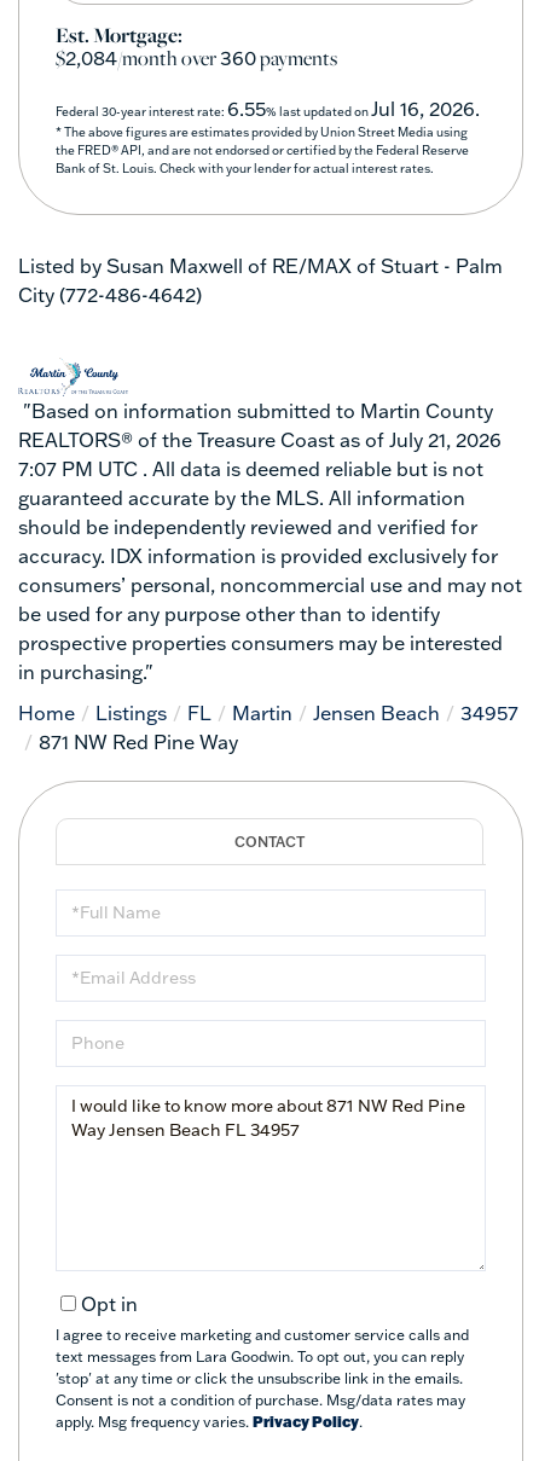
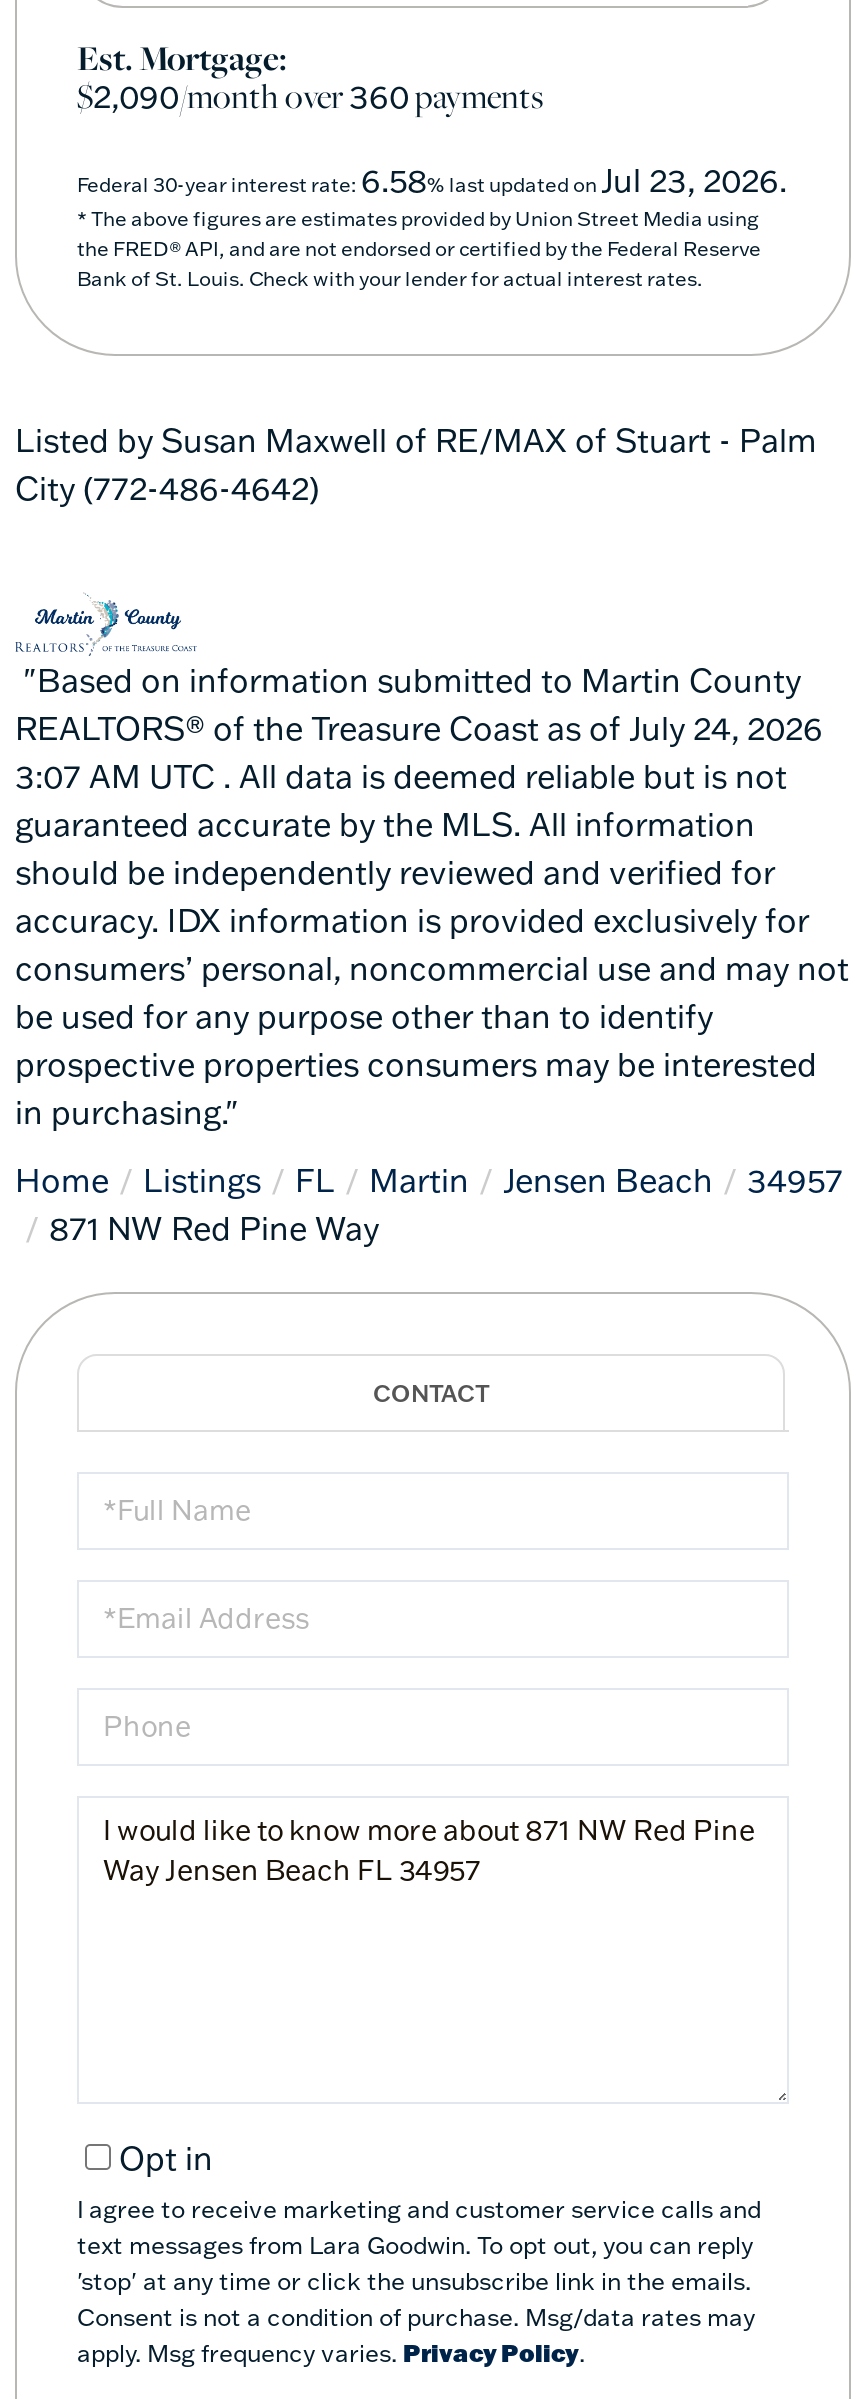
- $2,084/month over360payments
+ $2,090/month over360payments

- Federal 30-year interest rate: 6.55% last updated on Jul 16, 2026.
+ Federal 30-year interest rate: 6.58% last updated on Jul 23, 2026.

- REALTORS® of the Treasure Coast as of July 21, 2026
+ REALTORS® of the Treasure Coast as of July 24, 2026

- 7:07 PM UTC . All data is deemed reliable but is not
+ 3:07 AM UTC . All data is deemed reliable but is not
